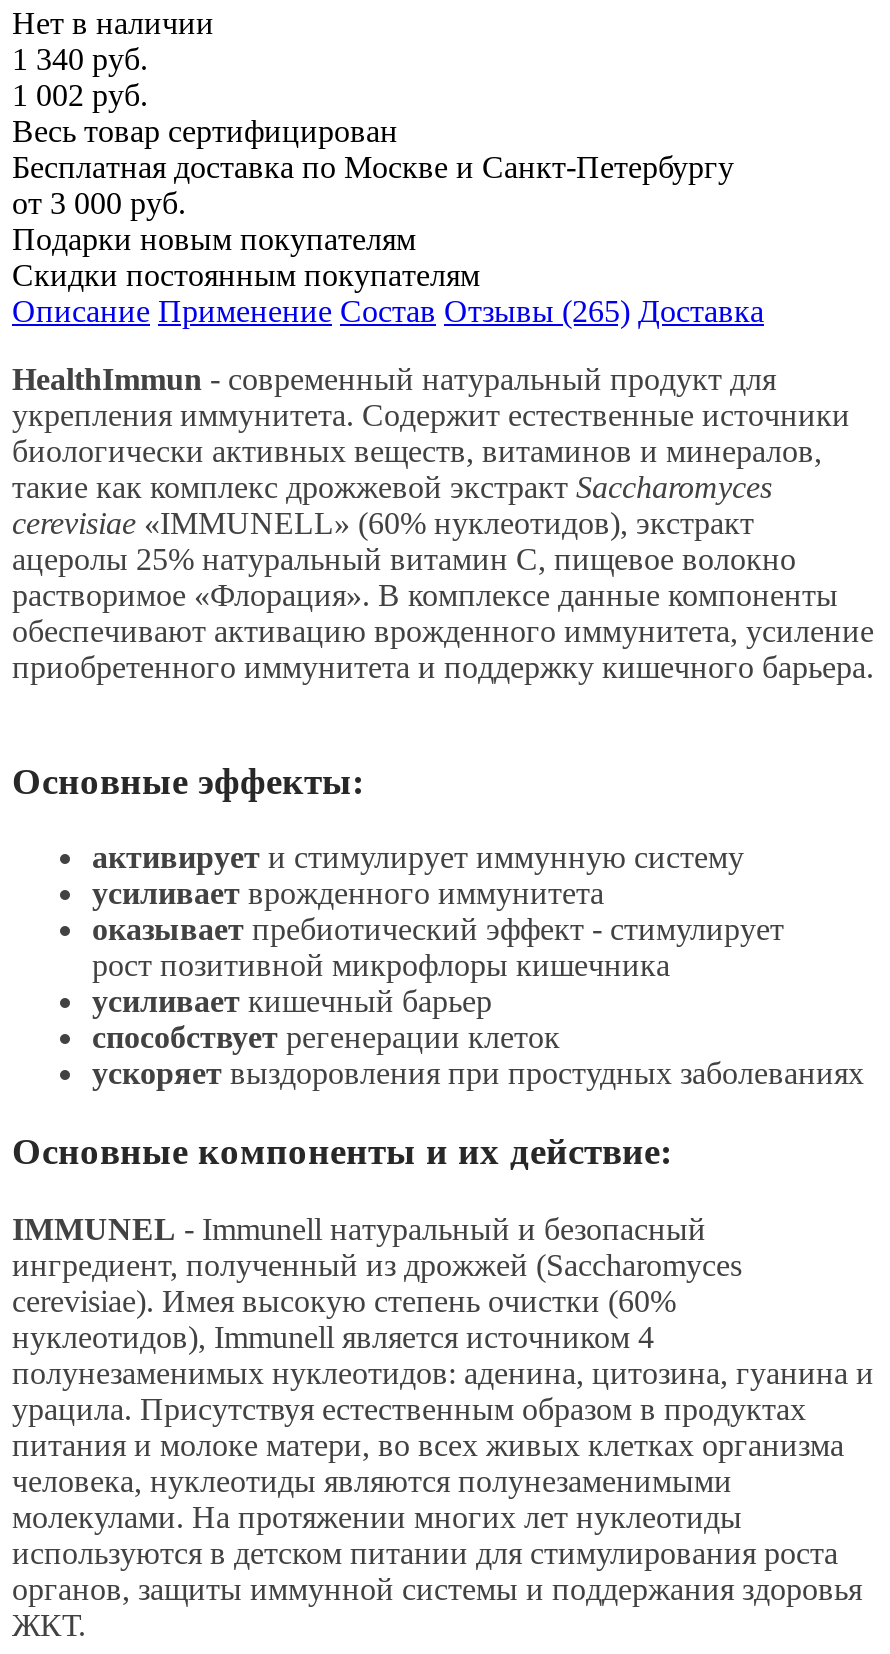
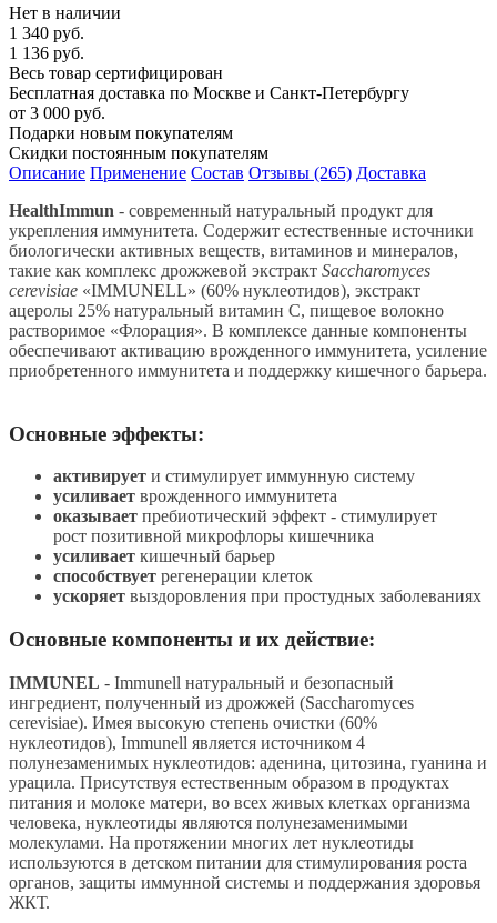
- 1 002 руб.
+ 1 136 руб.
